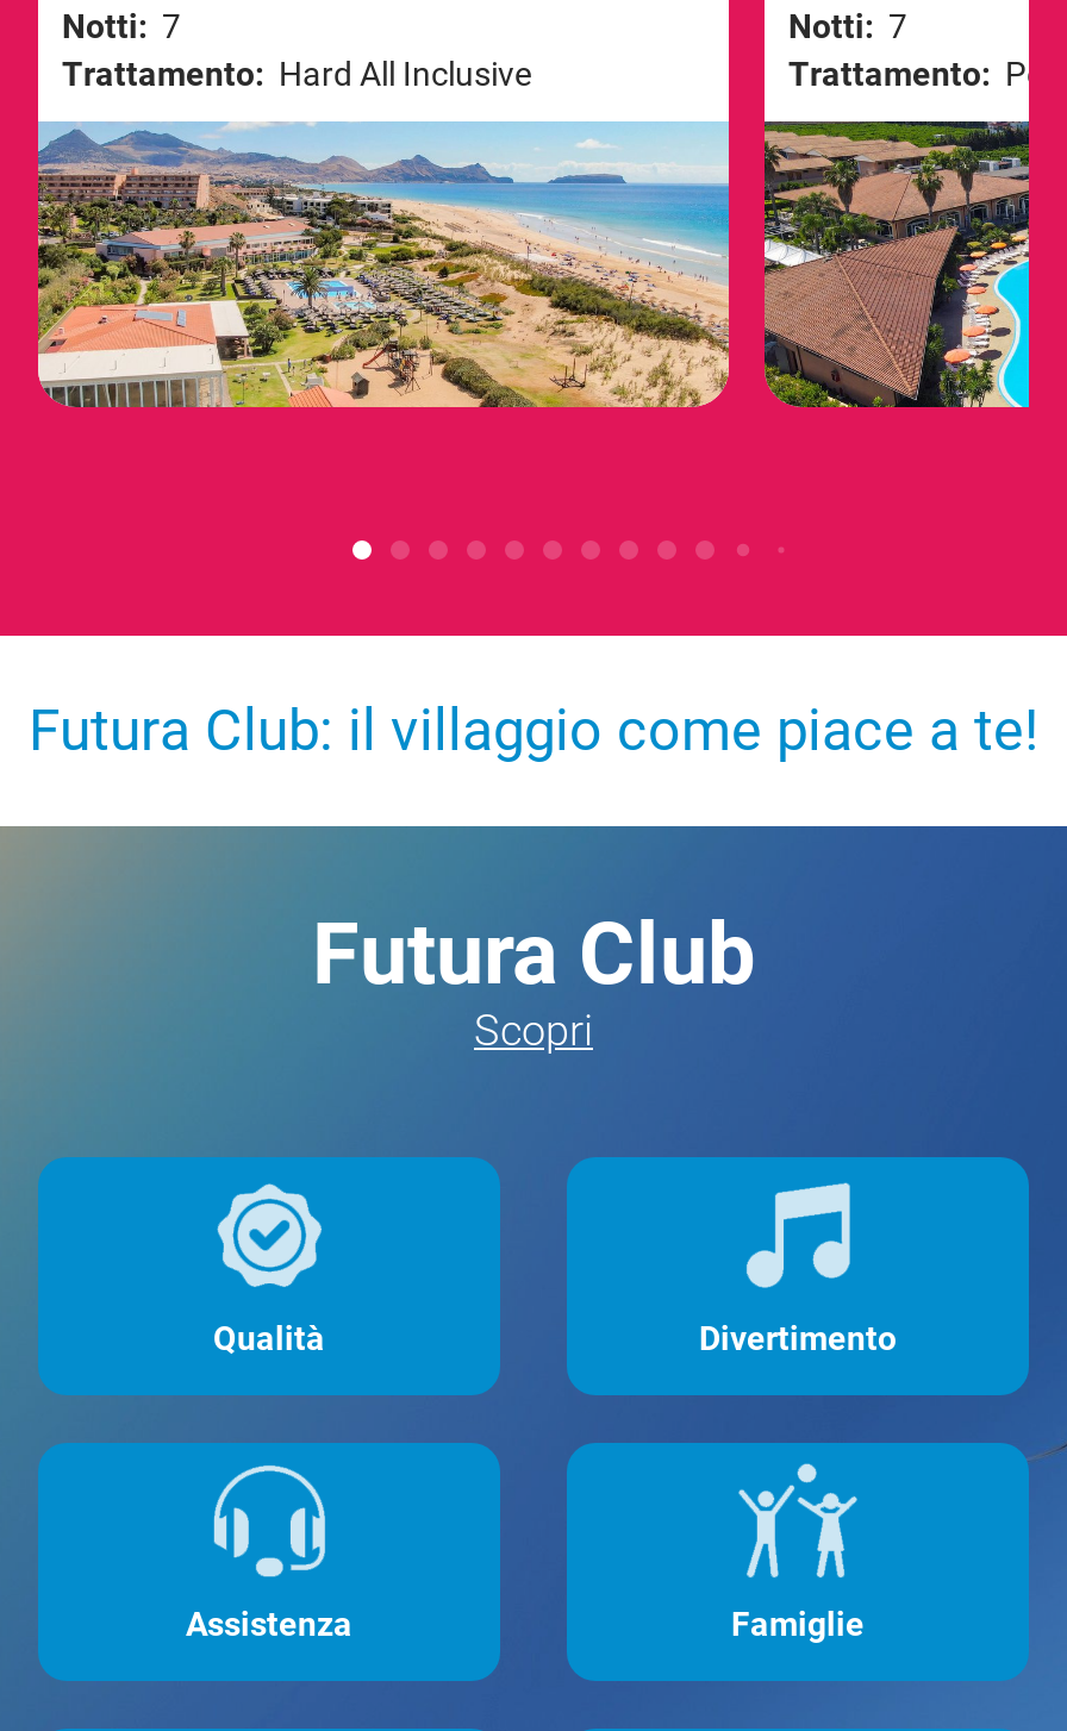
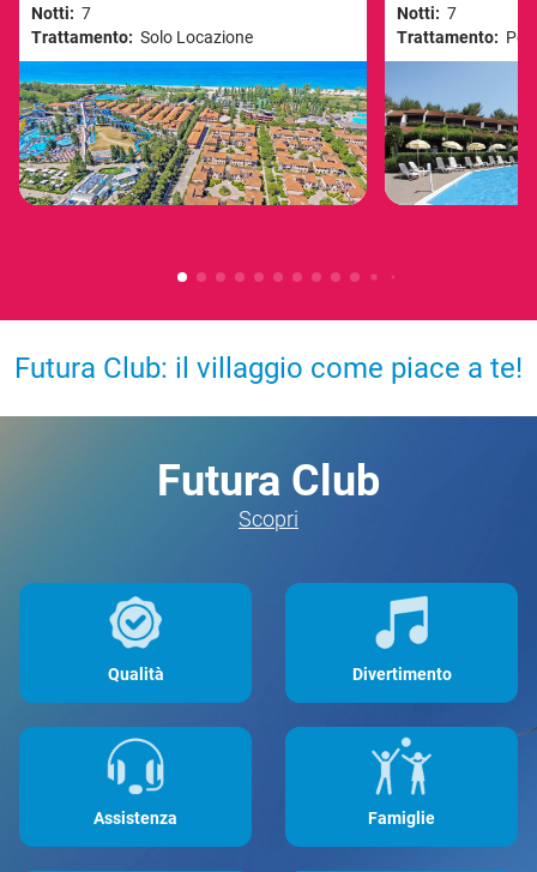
- Trattamento: Hard All Inclusive
+ Trattamento: Solo Locazione

- [image]
+ [image]

- [image]
+ [image]
